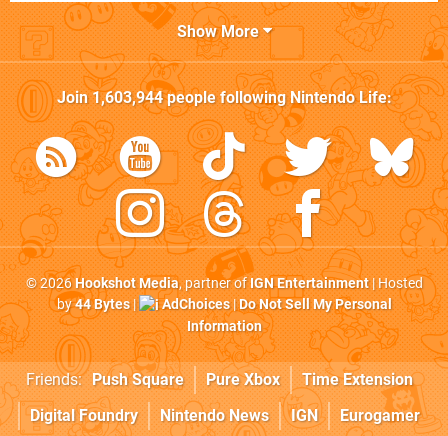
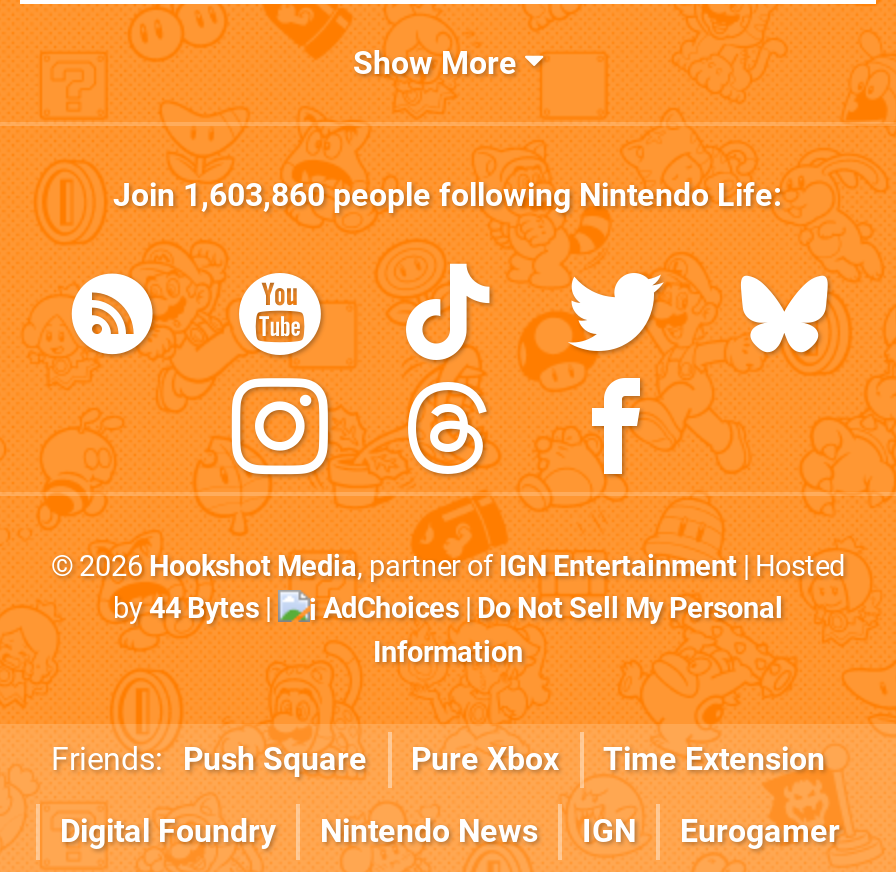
- Join 1,603,944 people following Nintendo Life:
+ Join 1,603,860 people following Nintendo Life:
